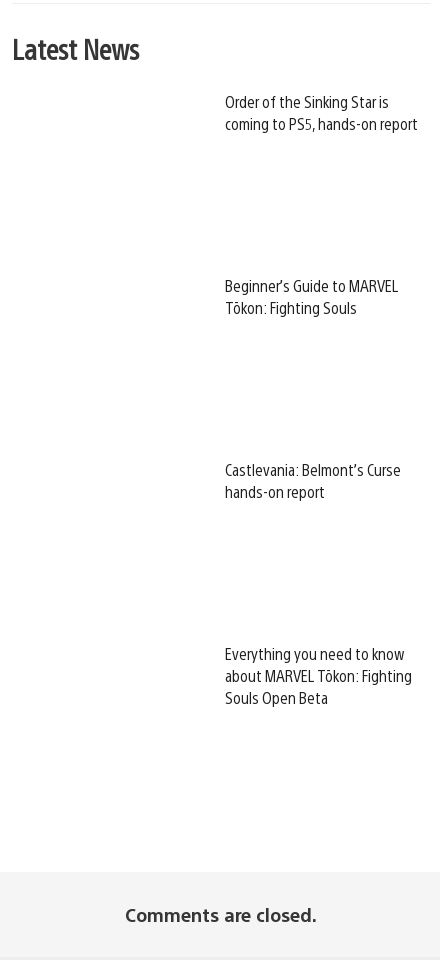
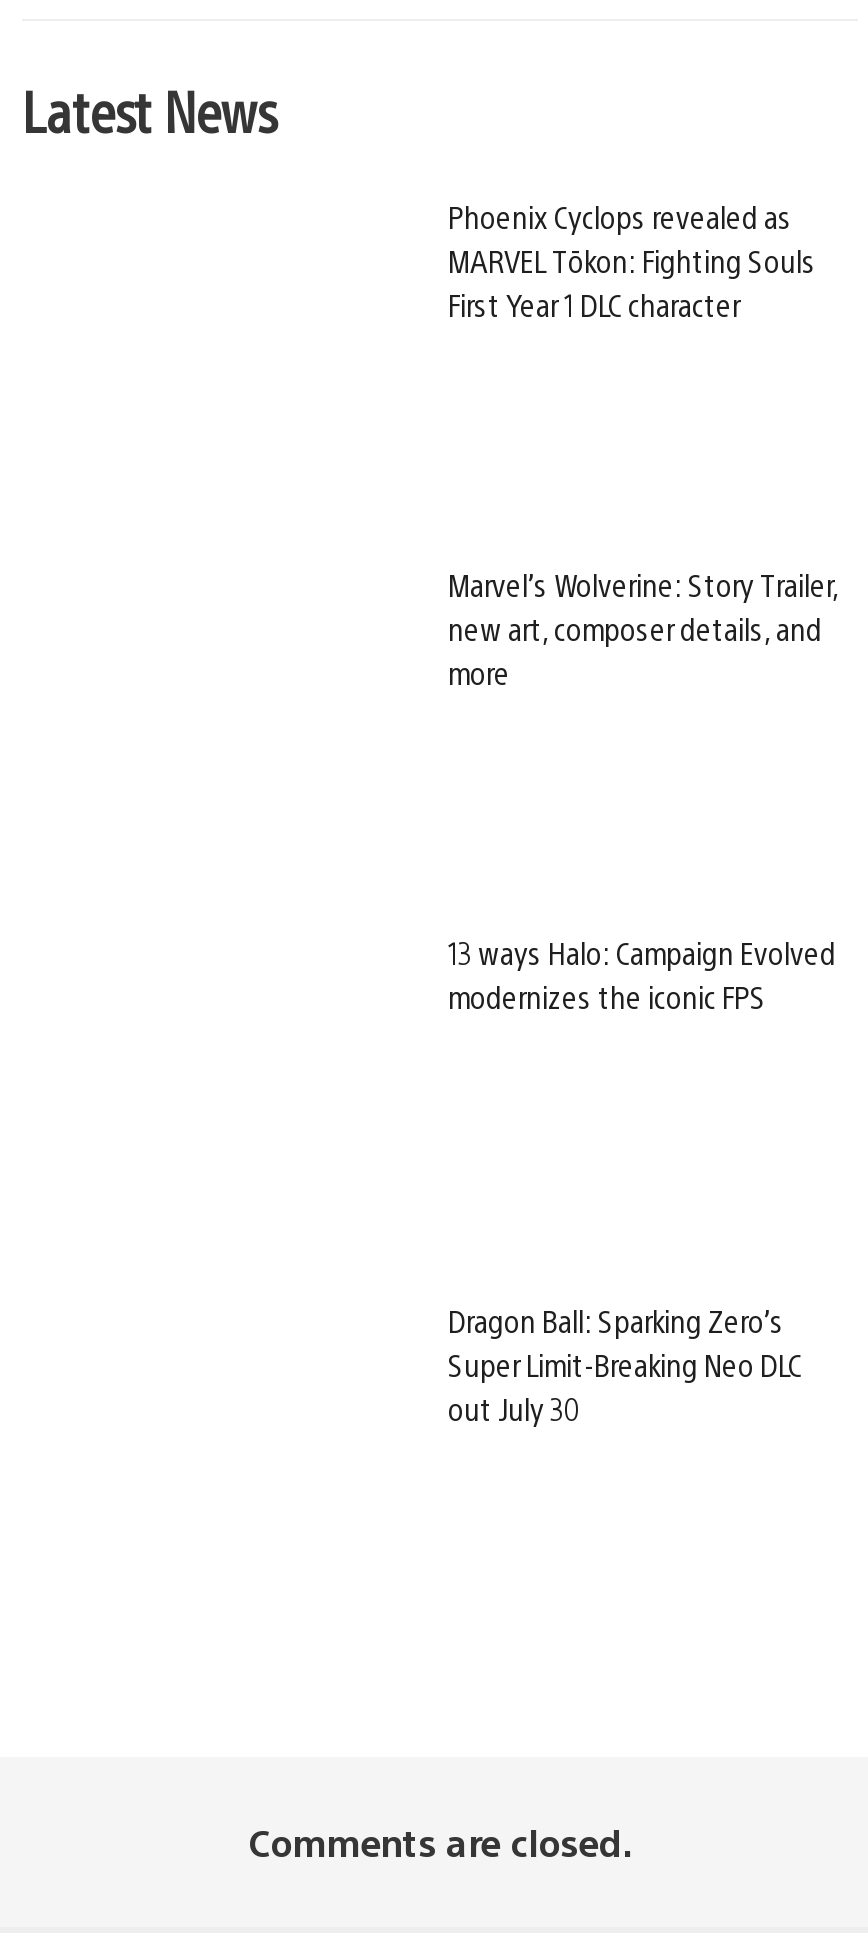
- Order of the Sinking Star is
- coming to PS5, hands-on report
+ Phoenix Cyclops revealed as
+ MARVEL Tōkon: Fighting Souls
+ First Year 1 DLC character

- Beginner’s Guide to MARVEL
- Tōkon: Fighting Souls
+ Marvel’s Wolverine: Story Trailer,
+ new art, composer details, and
+ more

- Castlevania: Belmont’s Curse
- hands-on report
+ 13 ways Halo: Campaign Evolved
+ modernizes the iconic FPS

- Everything you need to know
- about MARVEL Tōkon: Fighting
- Souls Open Beta
+ Dragon Ball: Sparking Zero’s
+ Super Limit-Breaking Neo DLC
+ out July 30
